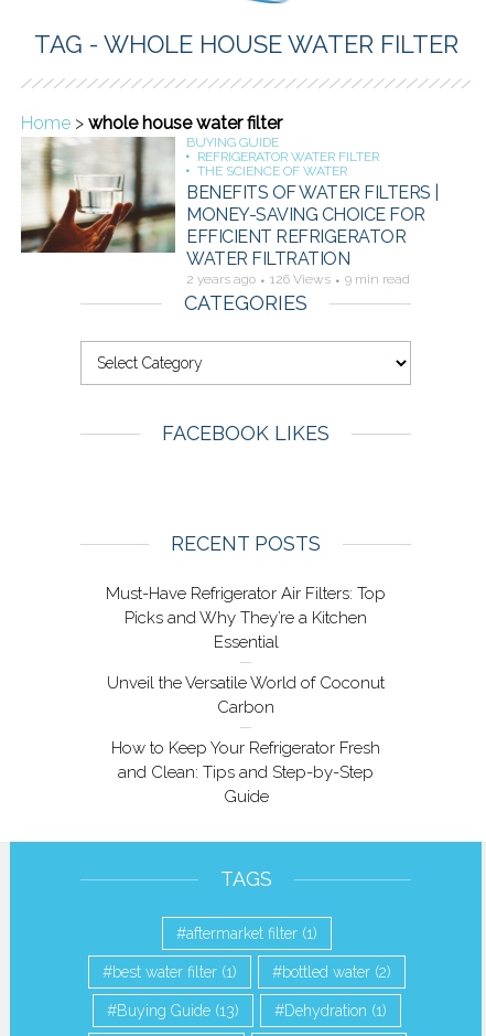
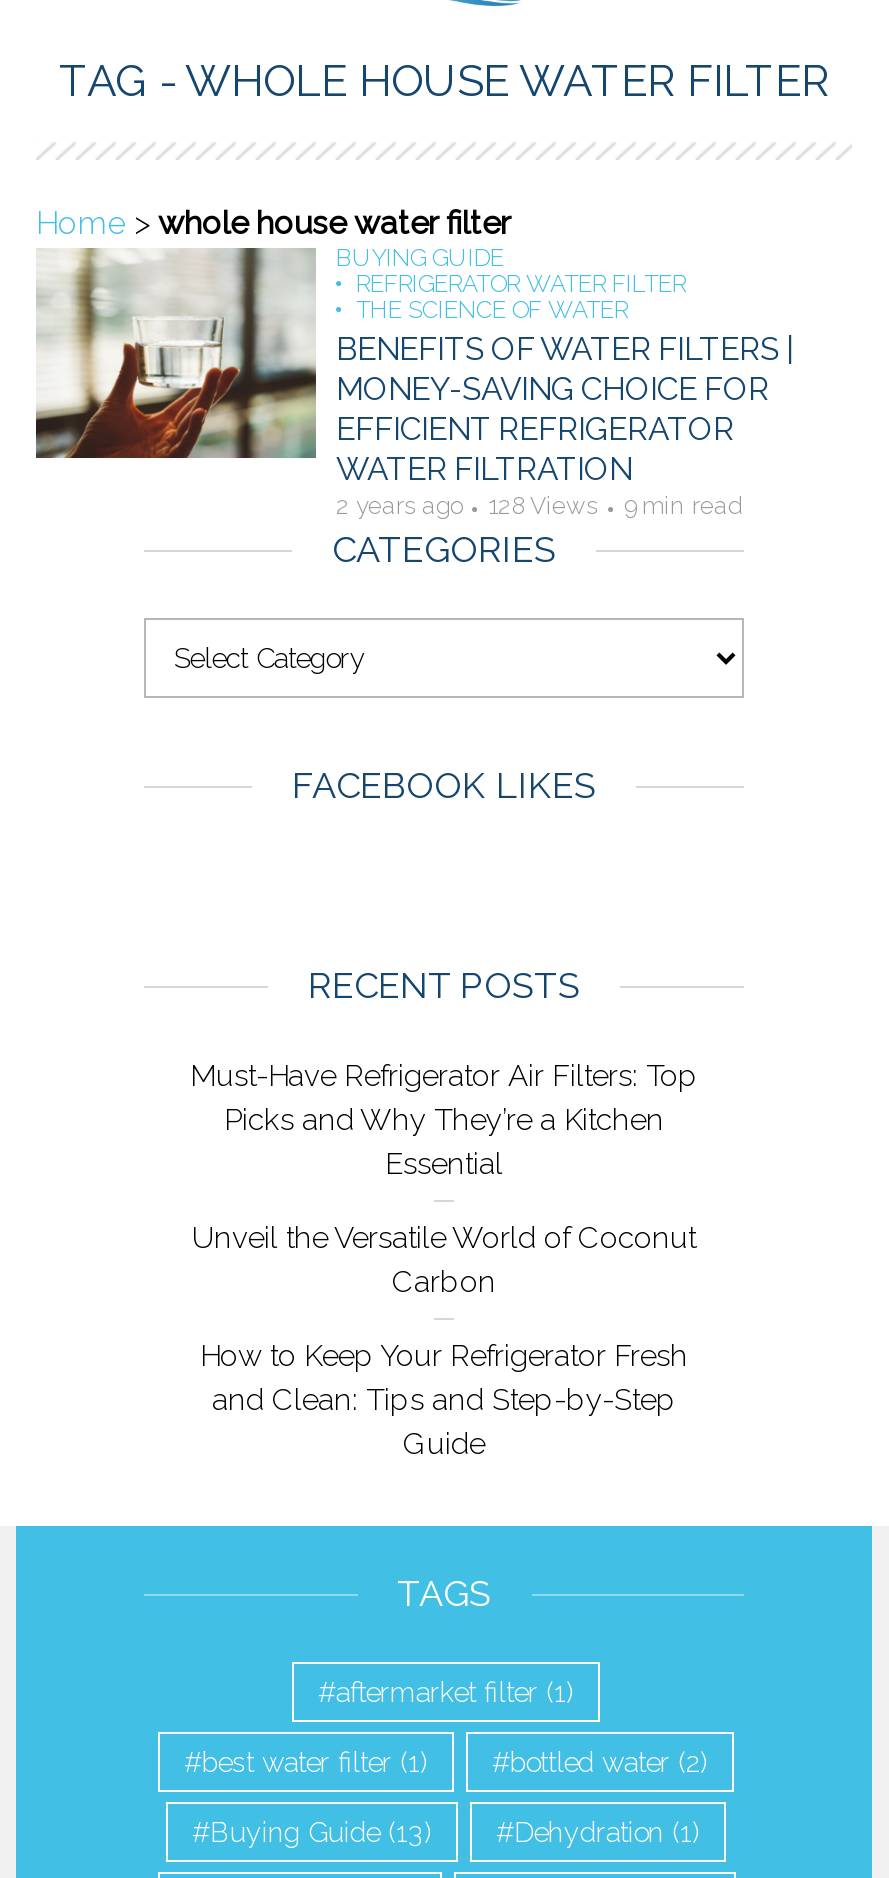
- 2 years ago 126 Views 9 min read
+ 2 years ago 128 Views 9 min read
